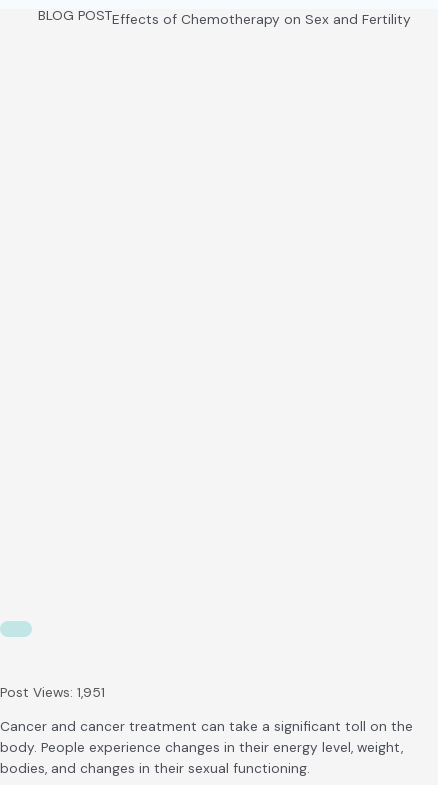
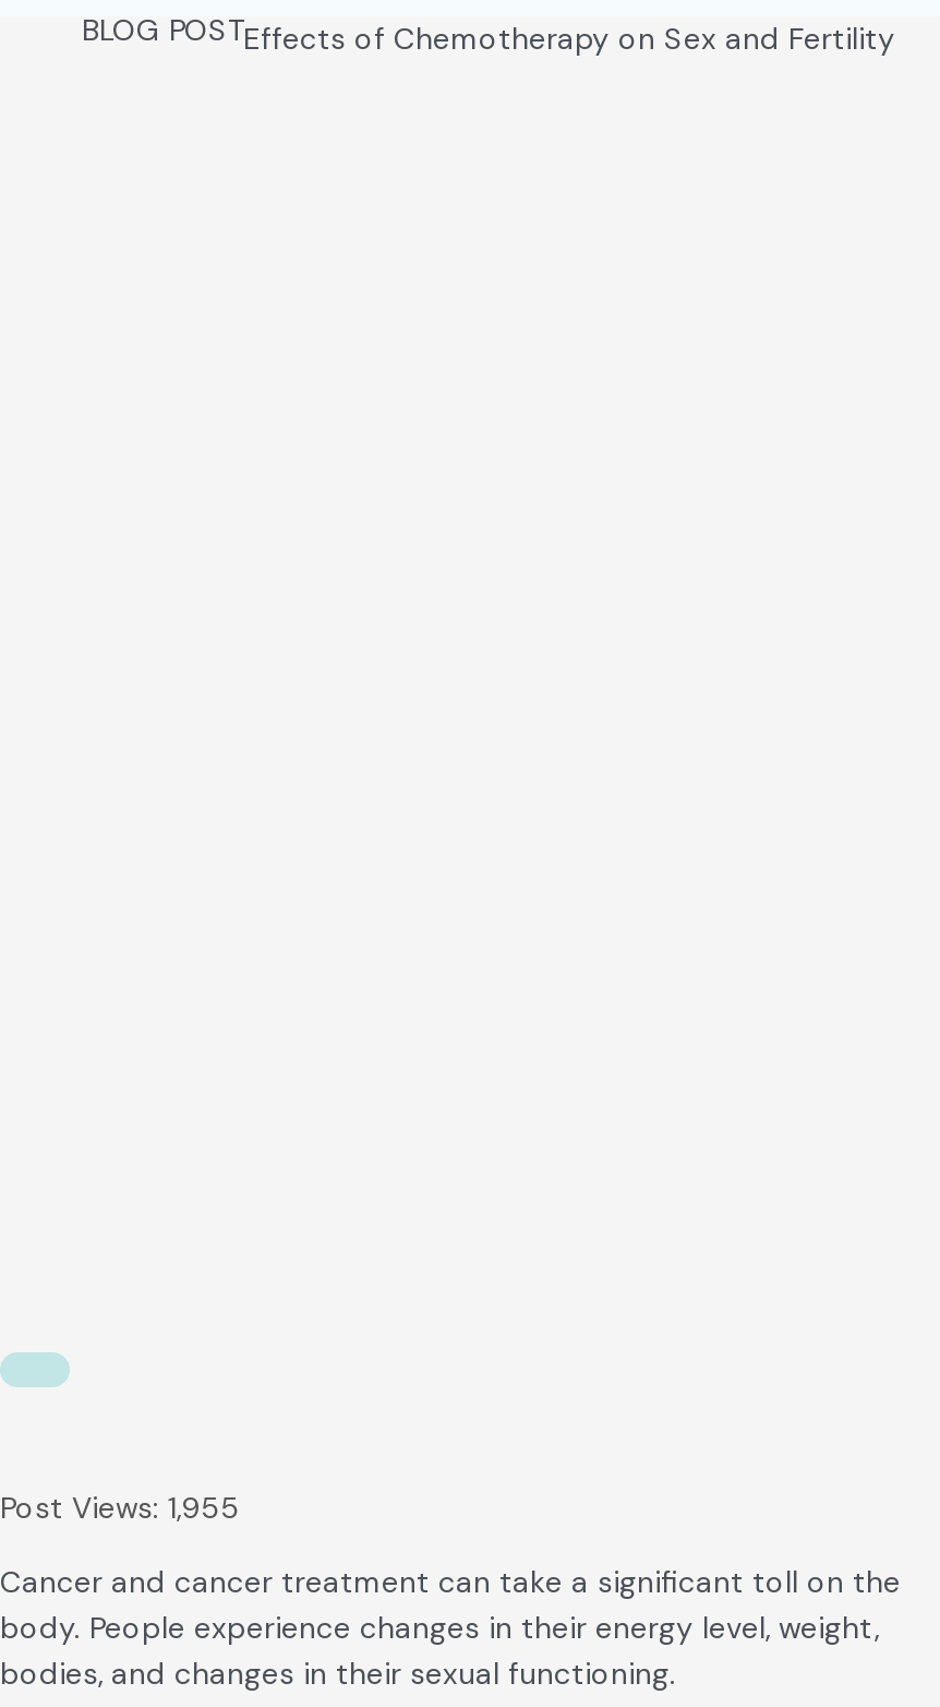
- Post Views: 1,951
+ Post Views: 1,955
